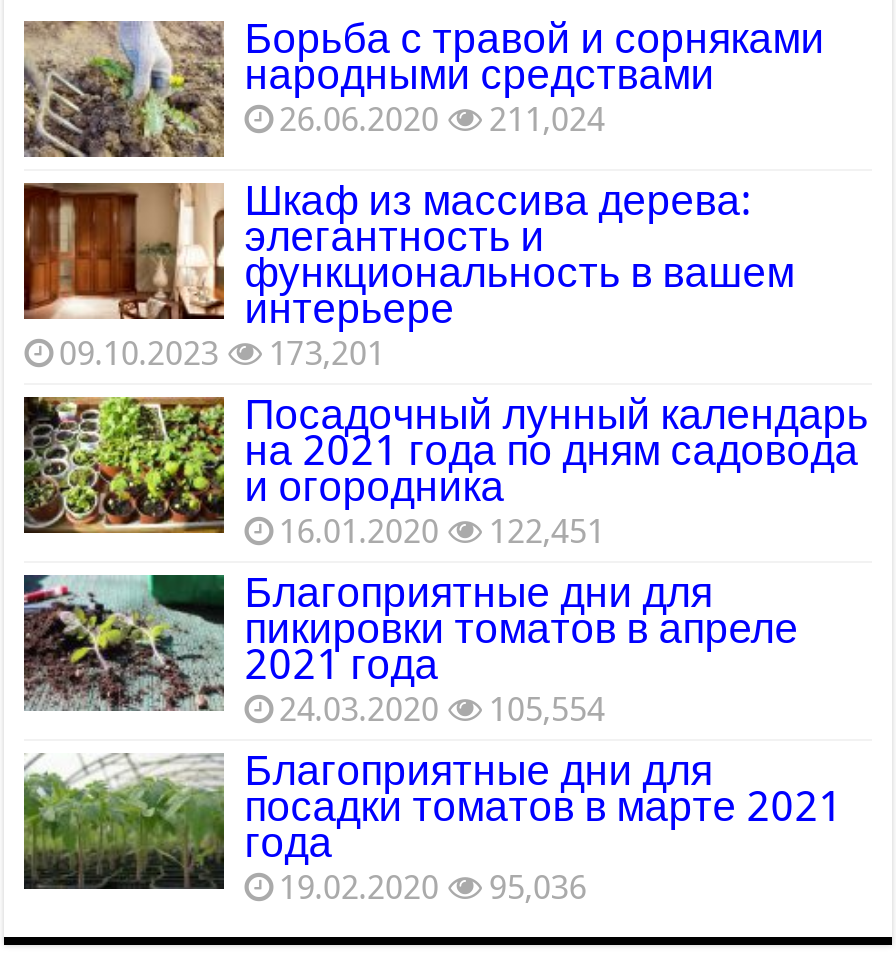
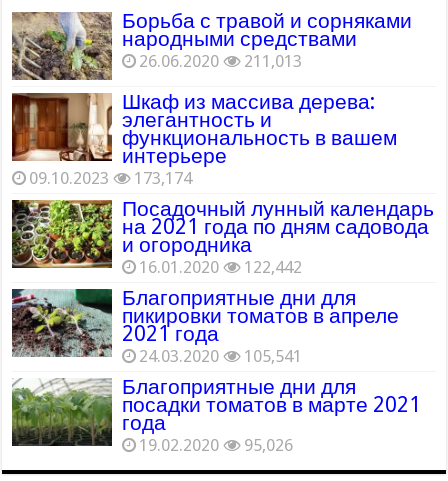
- 26.06.2020 211,024
+ 26.06.2020 211,013

- 09.10.2023 173,201
+ 09.10.2023 173,174

- 16.01.2020 122,451
+ 16.01.2020 122,442

- 24.03.2020 105,554
+ 24.03.2020 105,541

- 19.02.2020 95,036
+ 19.02.2020 95,026
